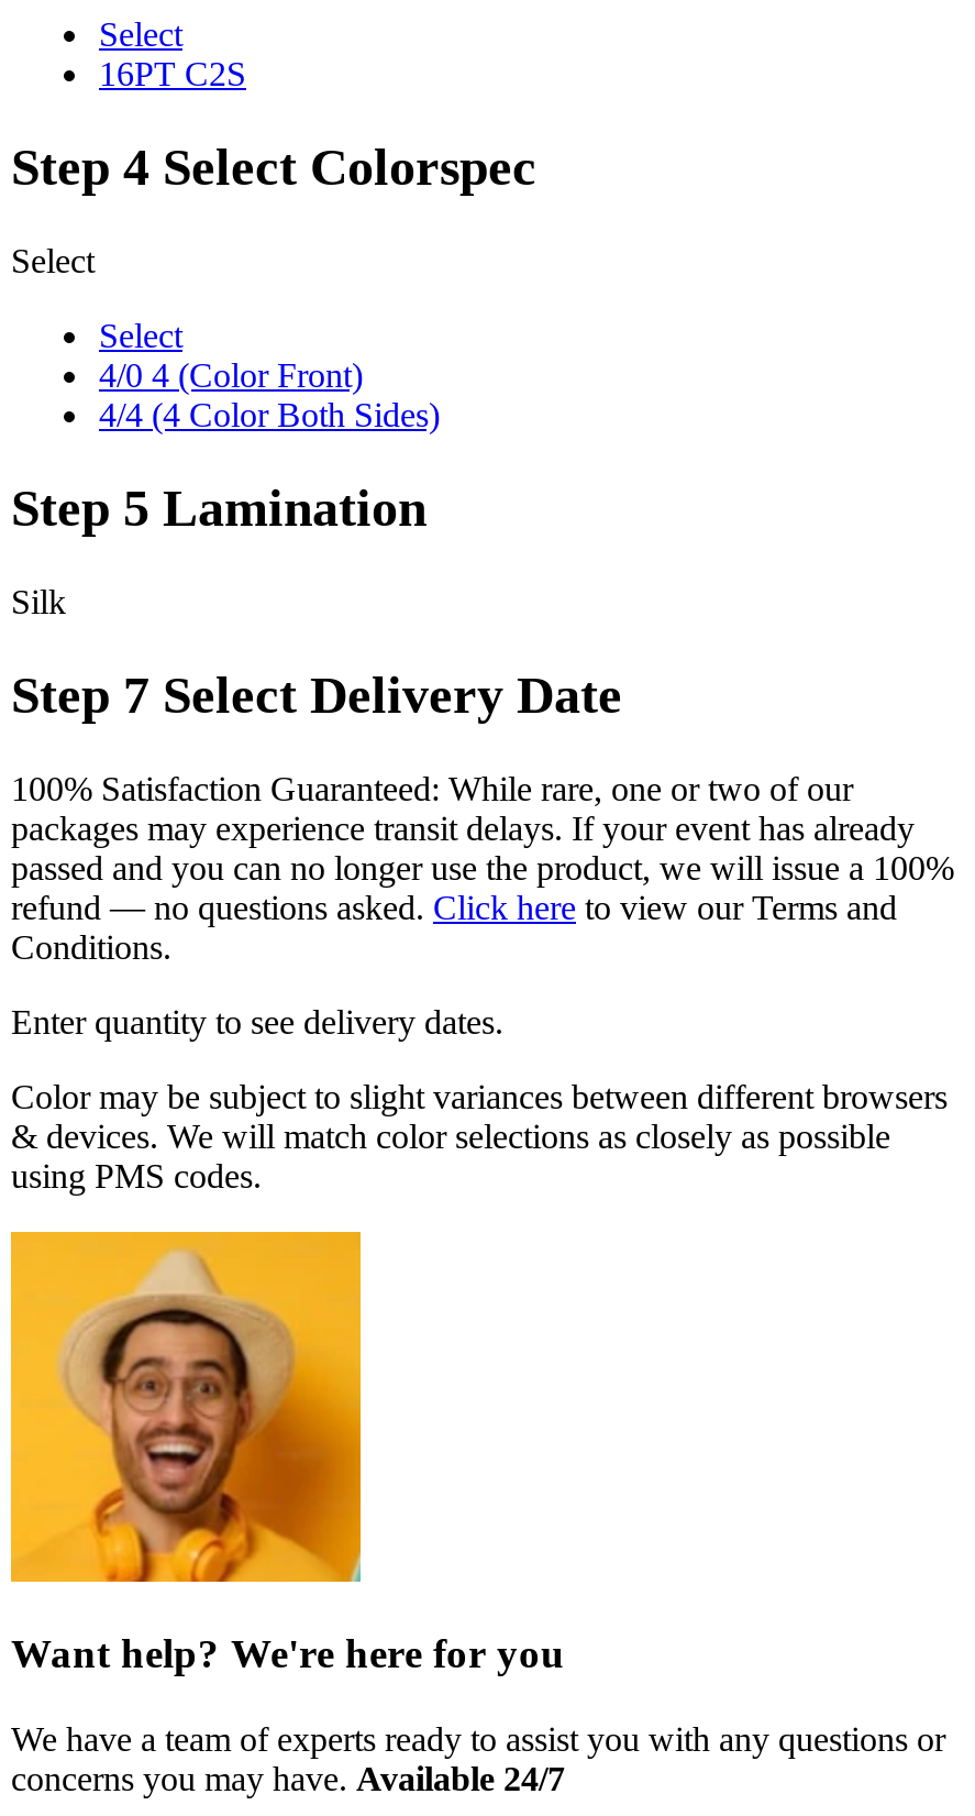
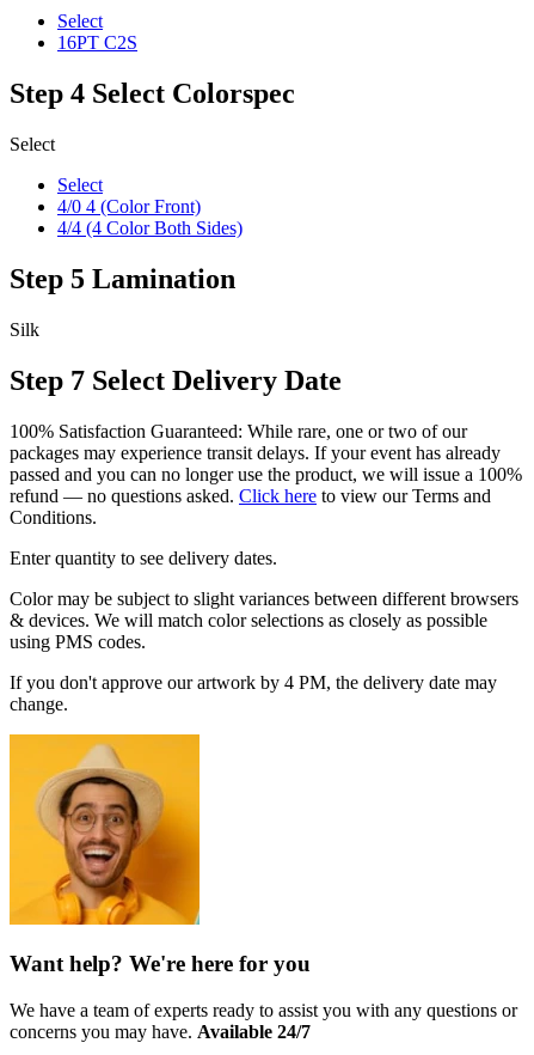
+ If you don't approve our artwork by 4 PM, the delivery date may
+ change.
